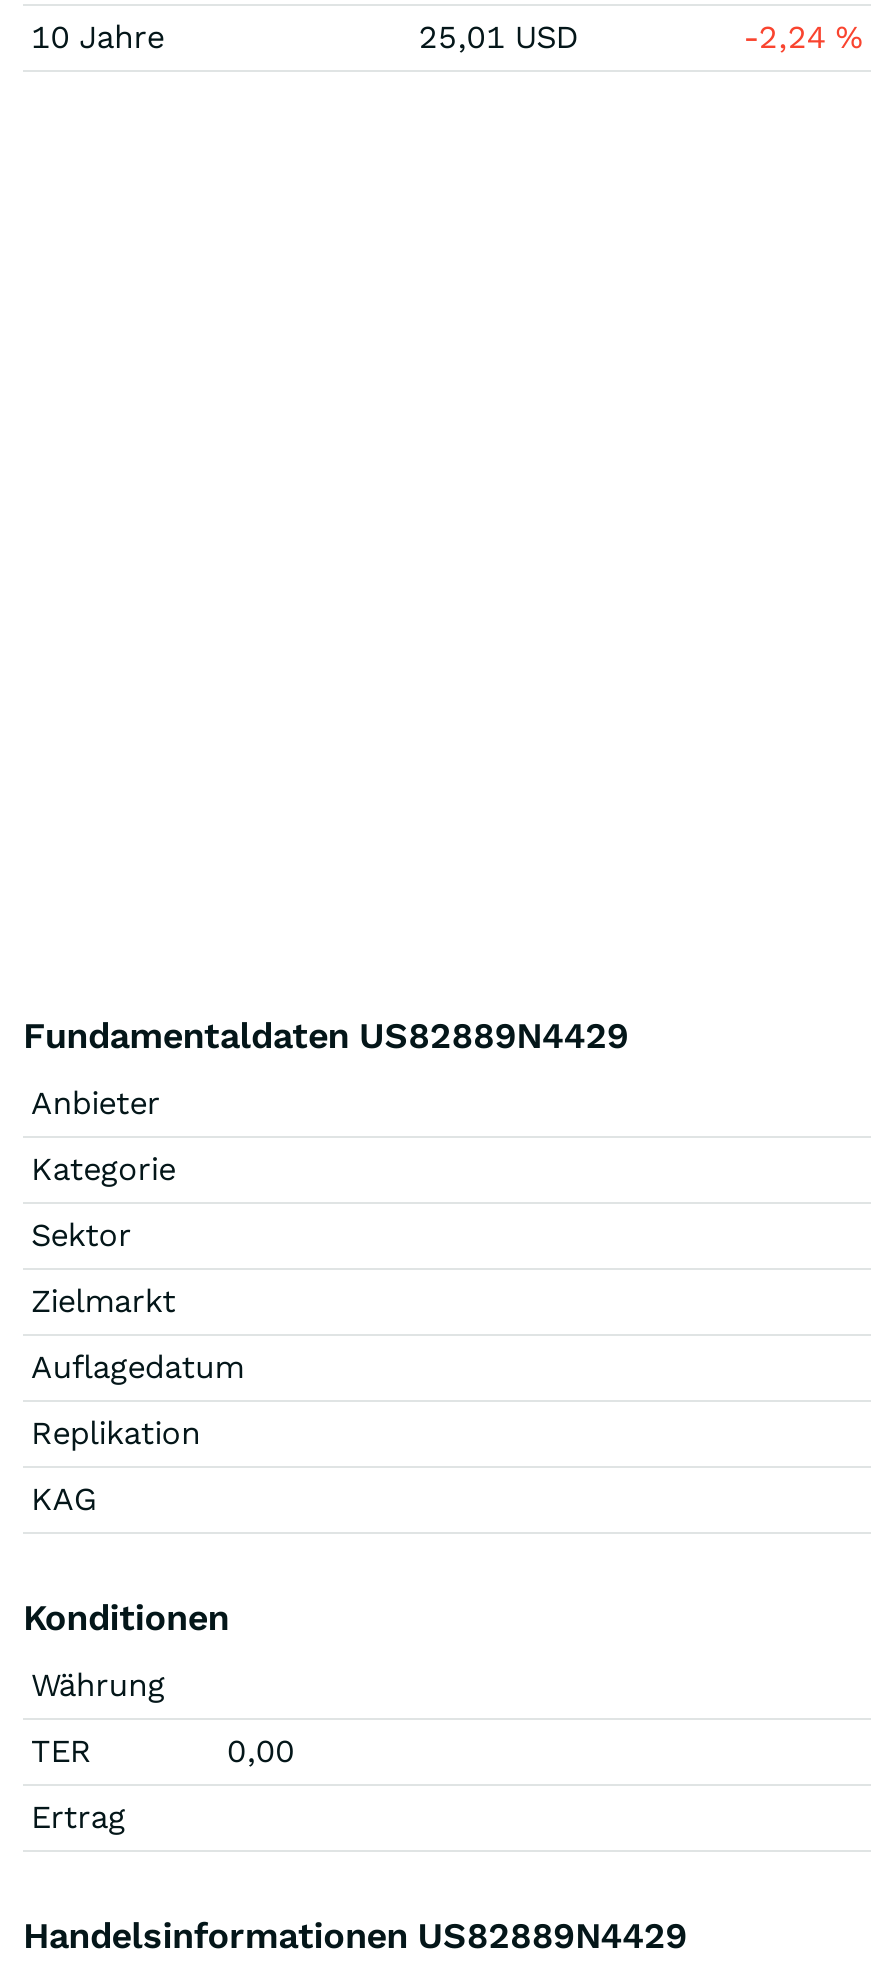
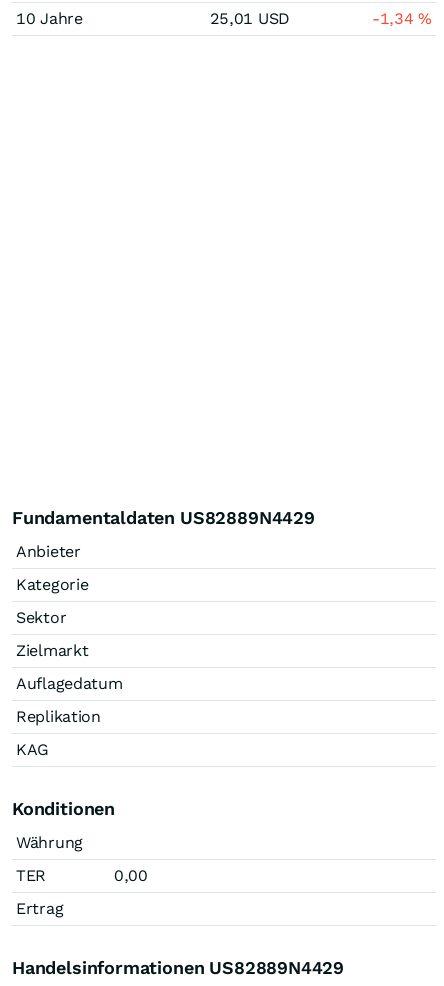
- -2,24%
+ -1,34%
